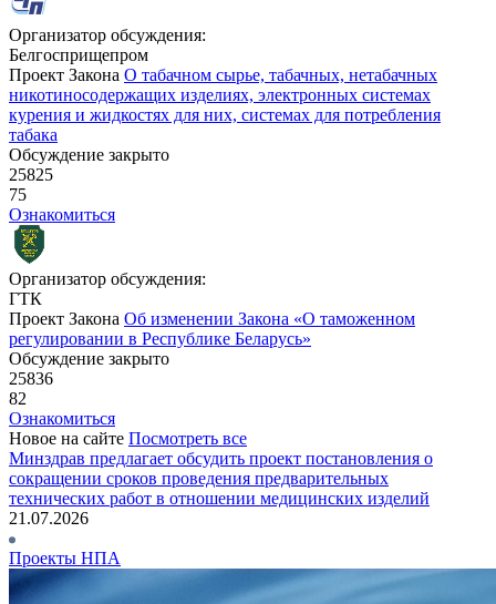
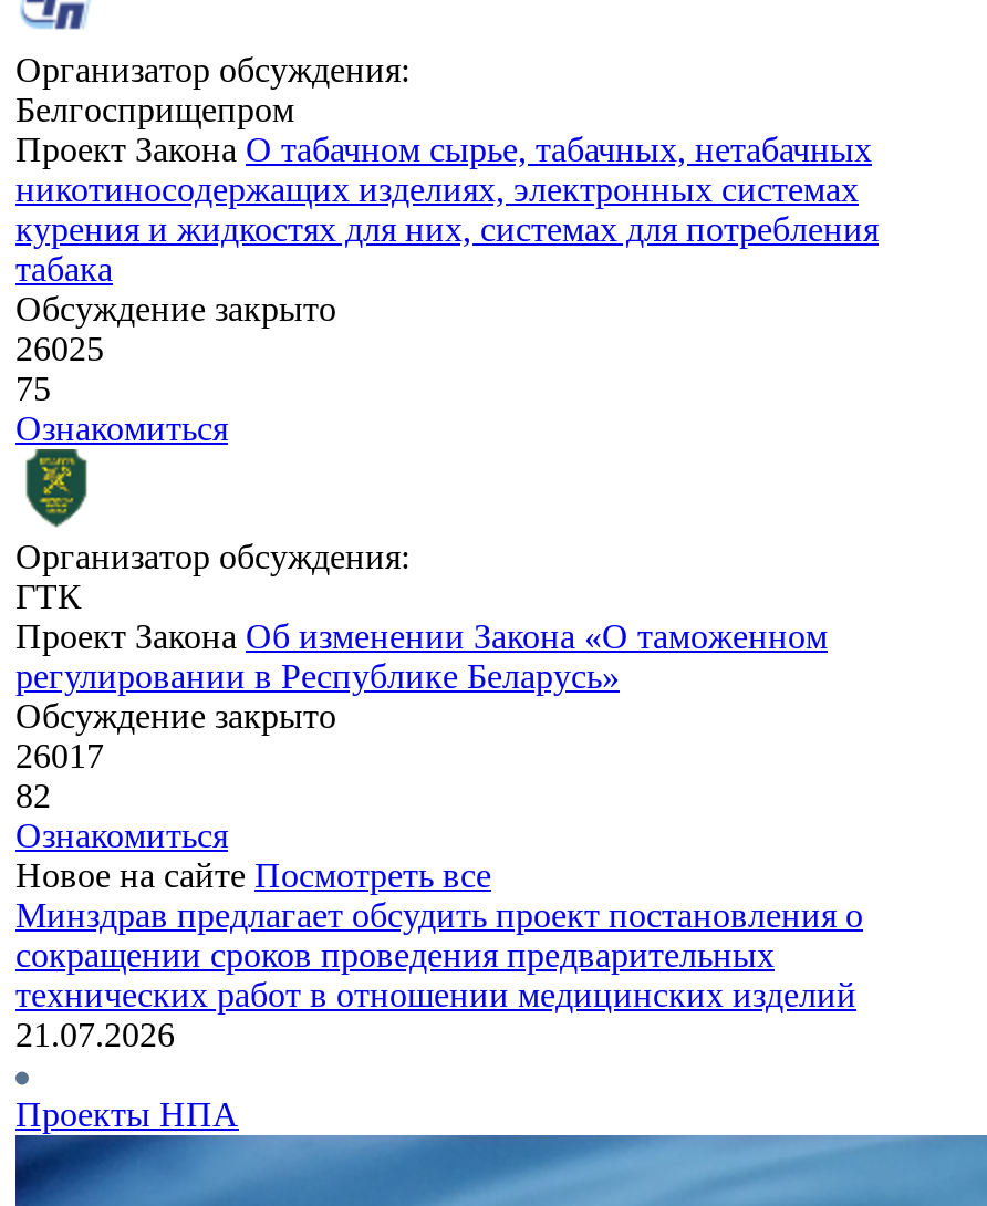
- 25825
+ 26025

- 25836
+ 26017
